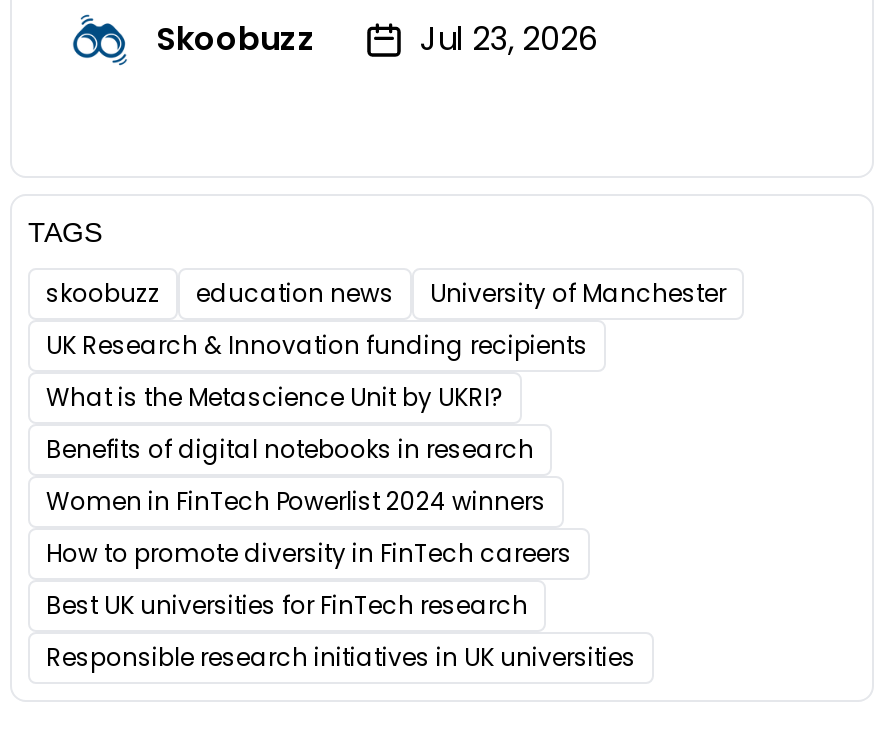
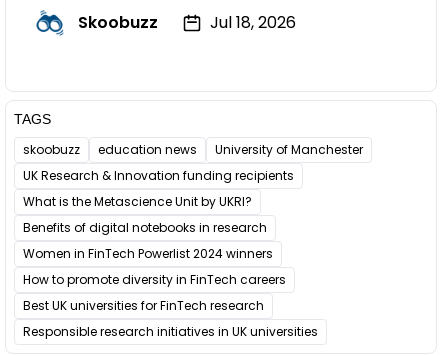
- Jul 23, 2026
+ Jul 18, 2026
